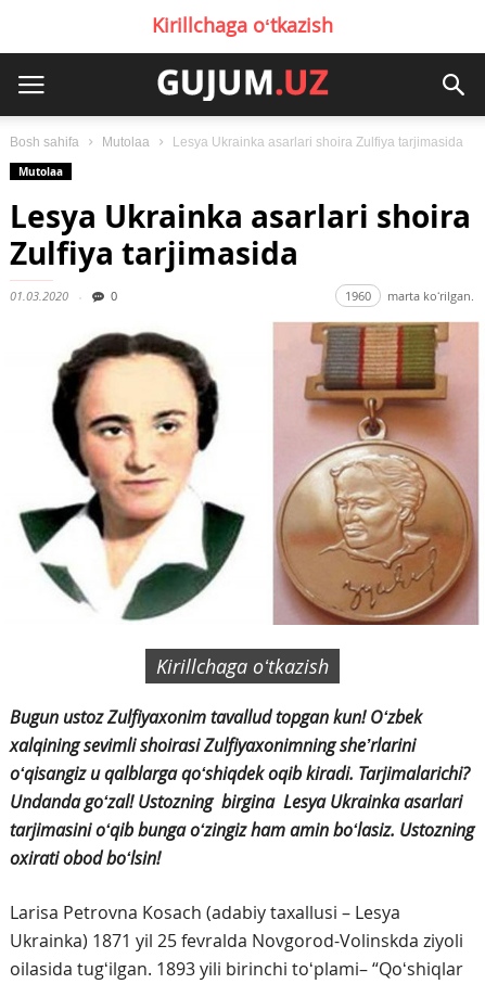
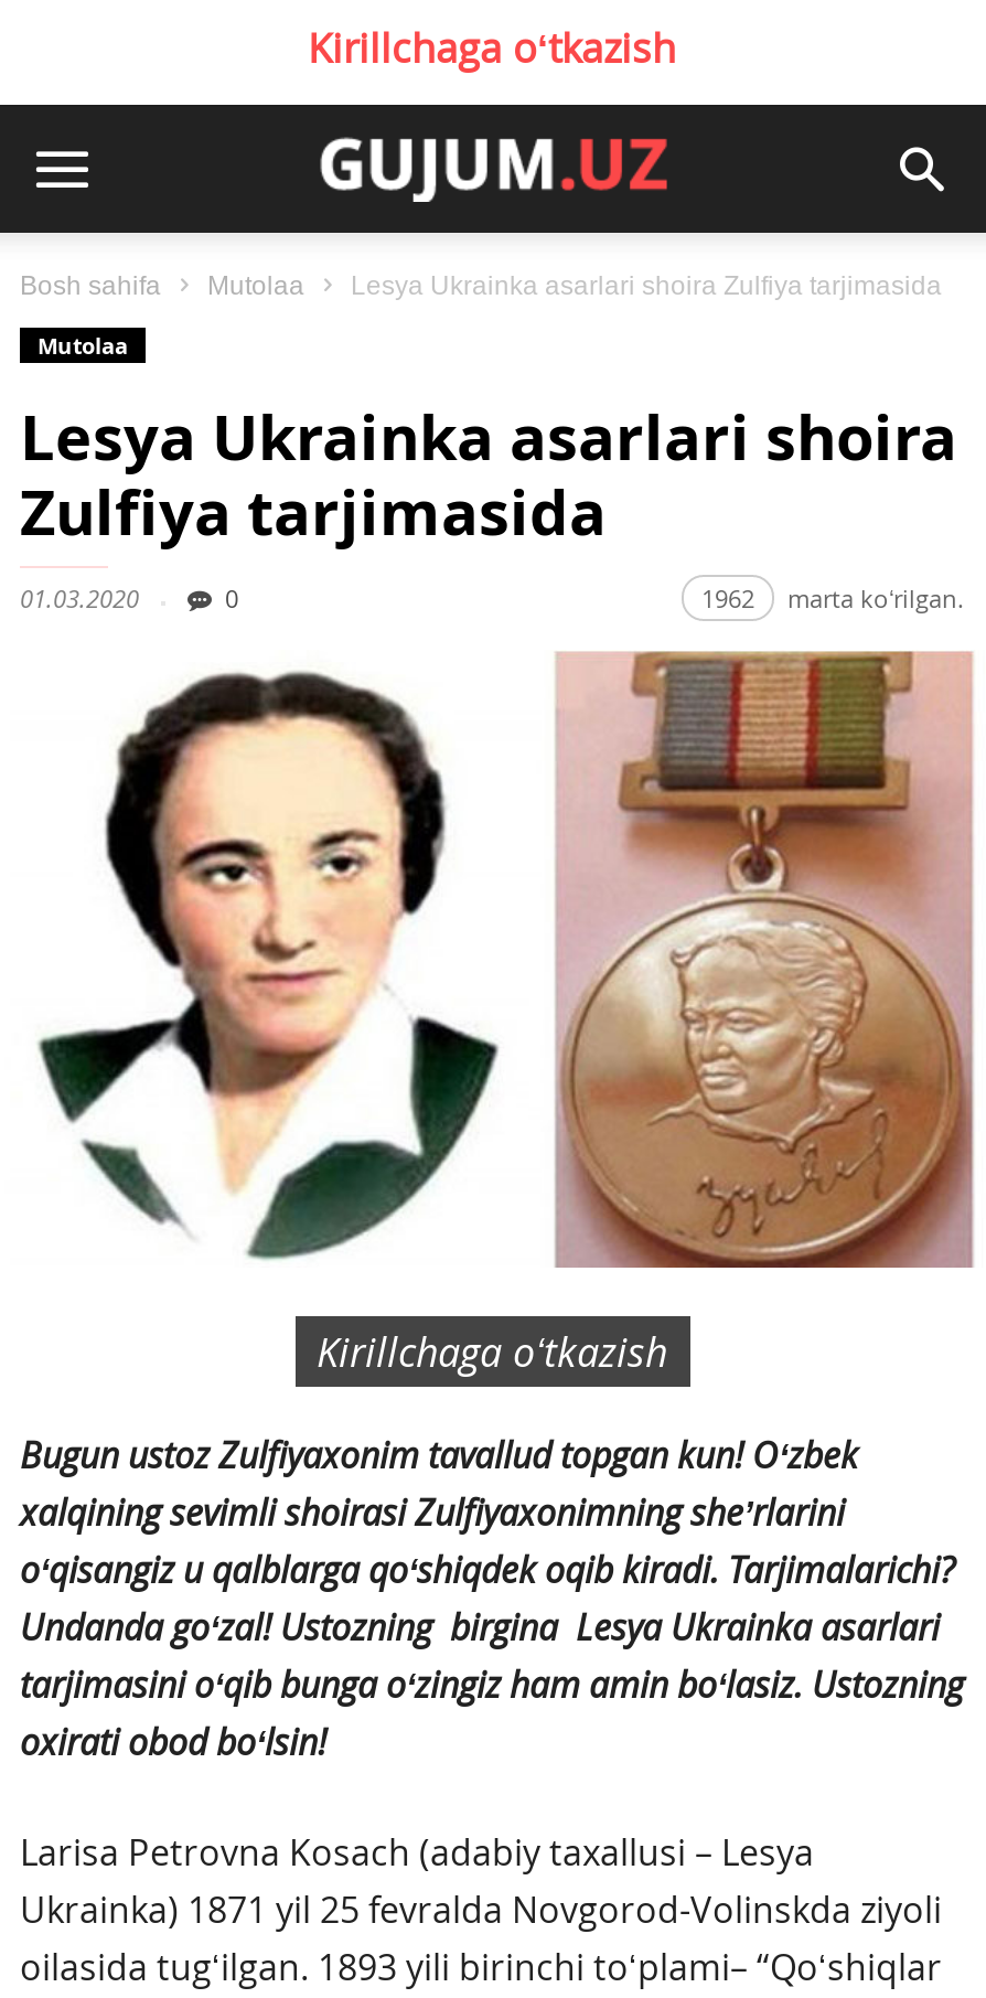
- 1960
+ 1962
